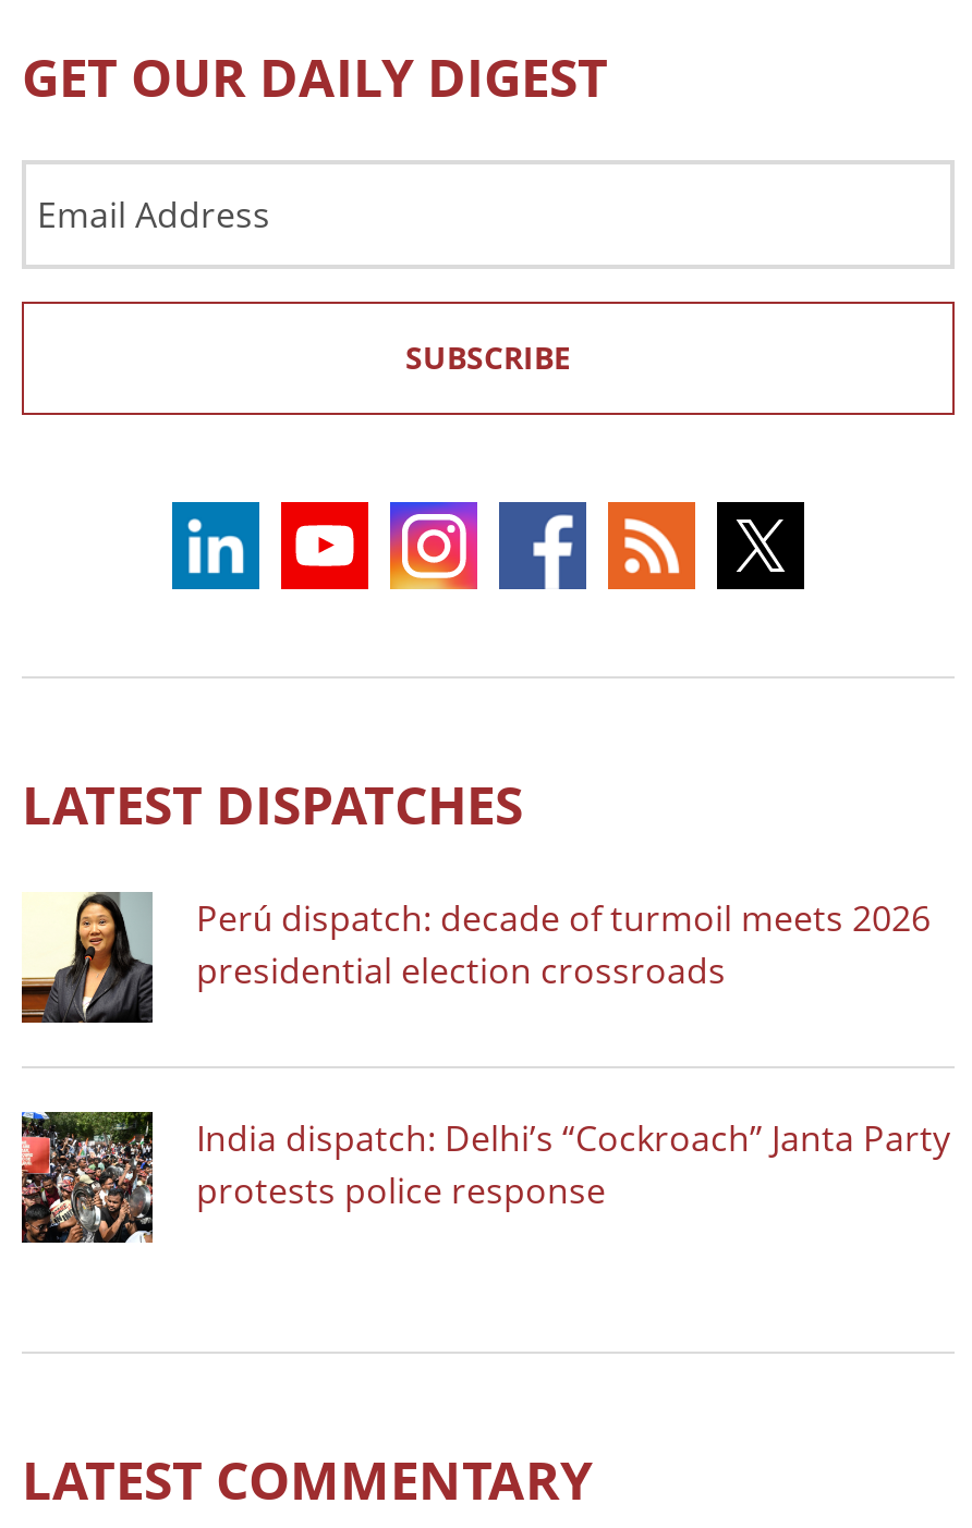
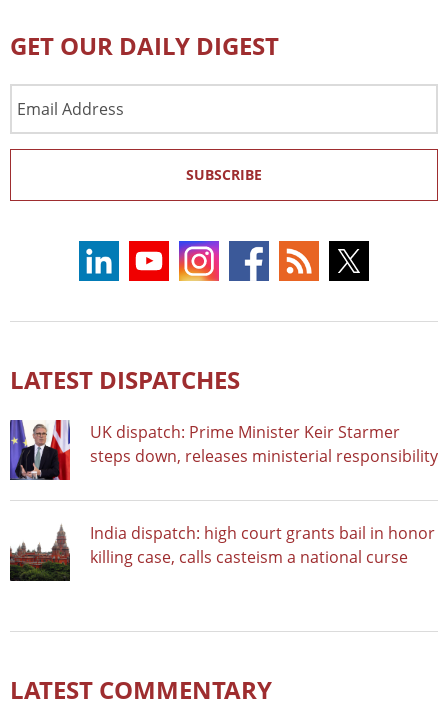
- [image]
- Perú dispatch: decade of turmoil meets 2026
- presidential election crossroads
+ [image]
+ UK dispatch: Prime Minister Keir Starmer
+ steps down, releases ministerial responsibility

- [image]
- India dispatch: Delhi’s “Cockroach” Janta Party
- protests police response
+ [image]
+ India dispatch: high court grants bail in honor
+ killing case, calls casteism a national curse
